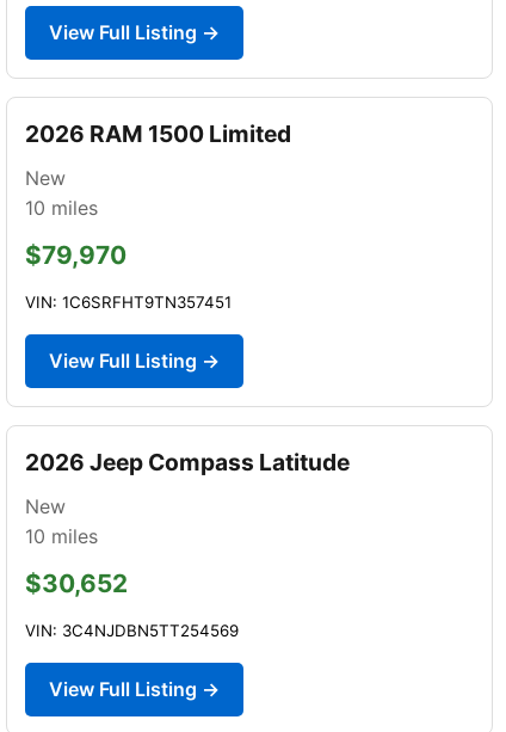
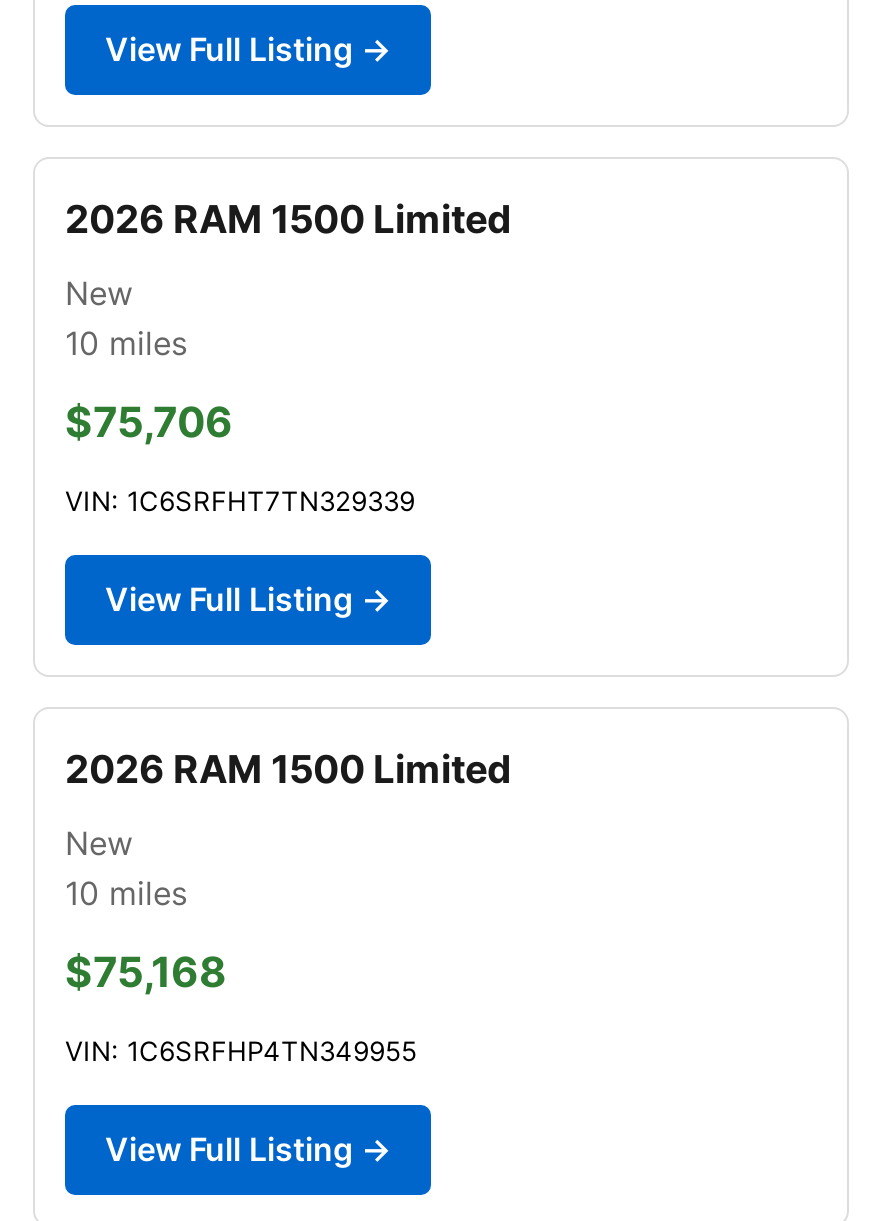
- $79,970
+ $75,706

- VIN: 1C6SRFHT9TN357451
+ VIN: 1C6SRFHT7TN329339

- 2026 Jeep Compass Latitude
+ 2026 RAM 1500 Limited

- $30,652
+ $75,168

- VIN: 3C4NJDBN5TT254569
+ VIN: 1C6SRFHP4TN349955
